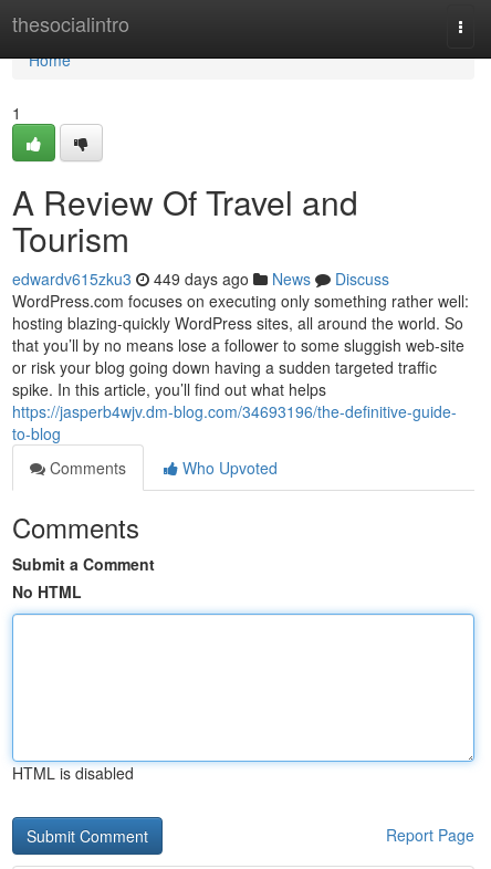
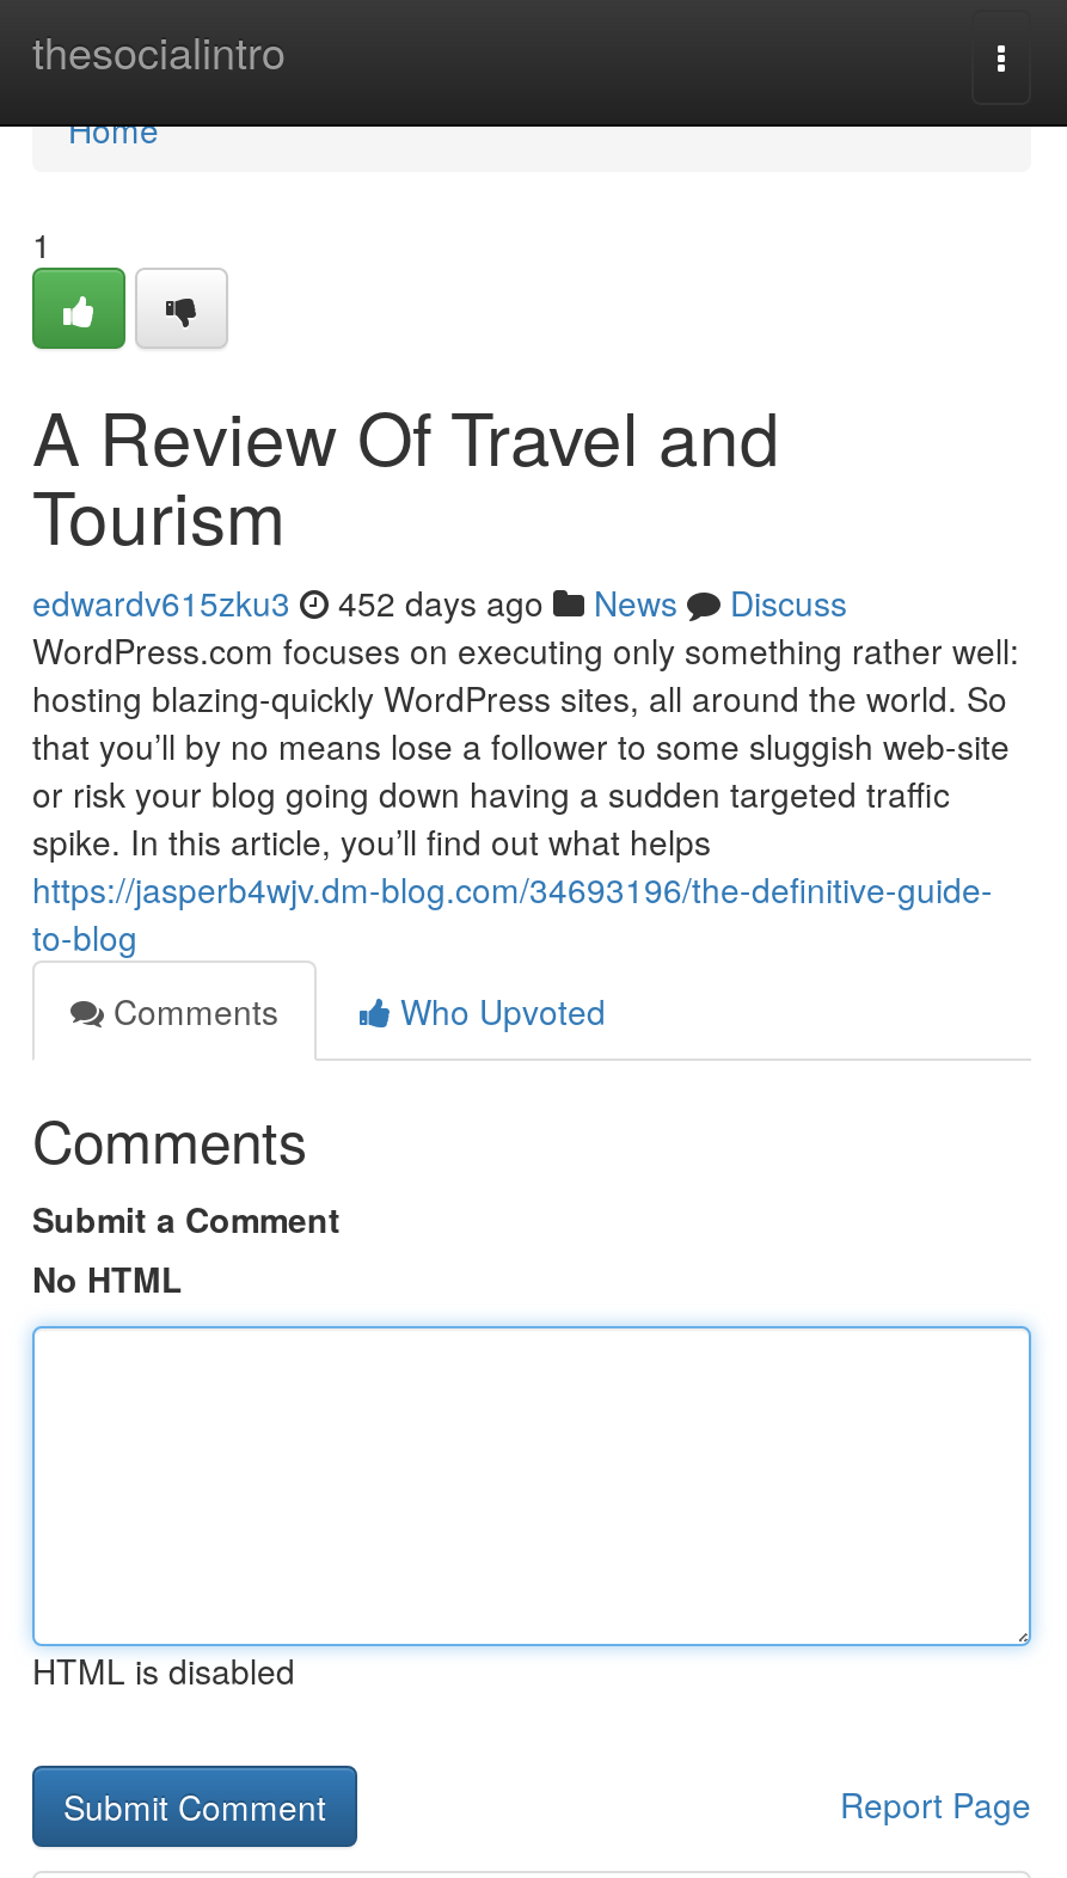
- edwardv615zku3 449 days ago News Discuss
+ edwardv615zku3 452 days ago News Discuss
